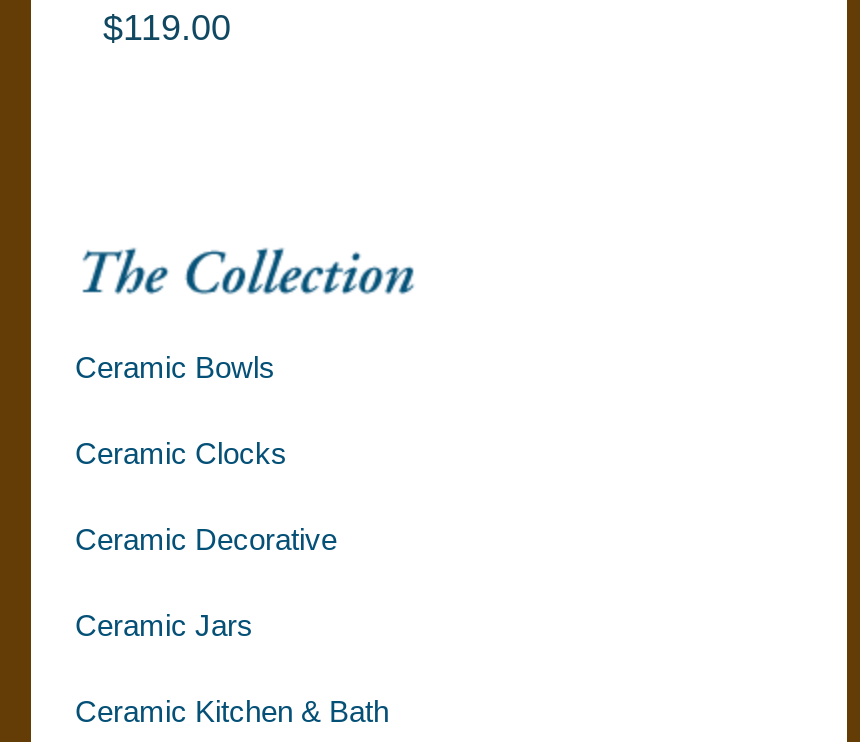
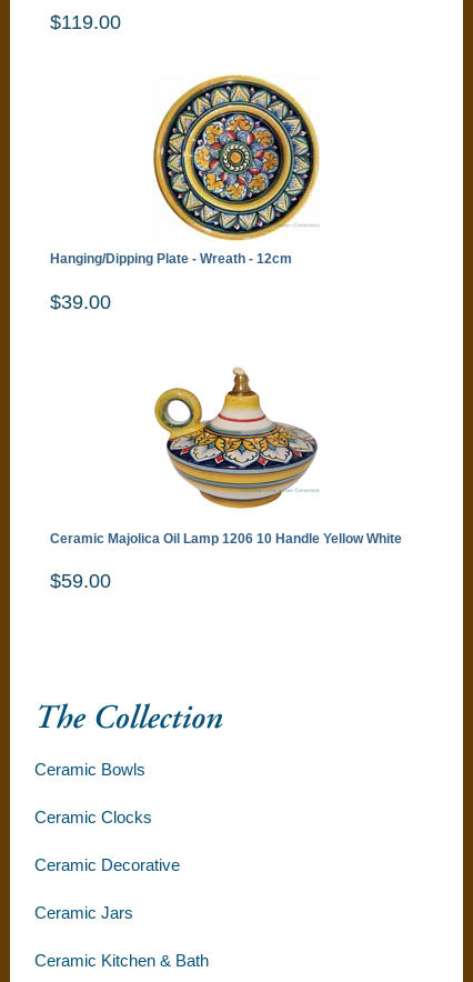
+ [image]
+ Hanging/Dipping Plate - Wreath - 12cm
+ $39.00

+ [image]
+ Ceramic Majolica Oil Lamp 1206 10 Handle Yellow White
+ $59.00
